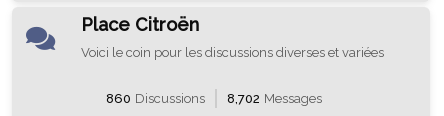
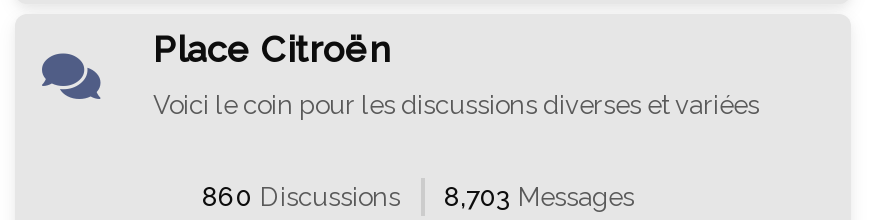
- 860 Discussions 8,702 Messages
+ 860 Discussions 8,703 Messages
